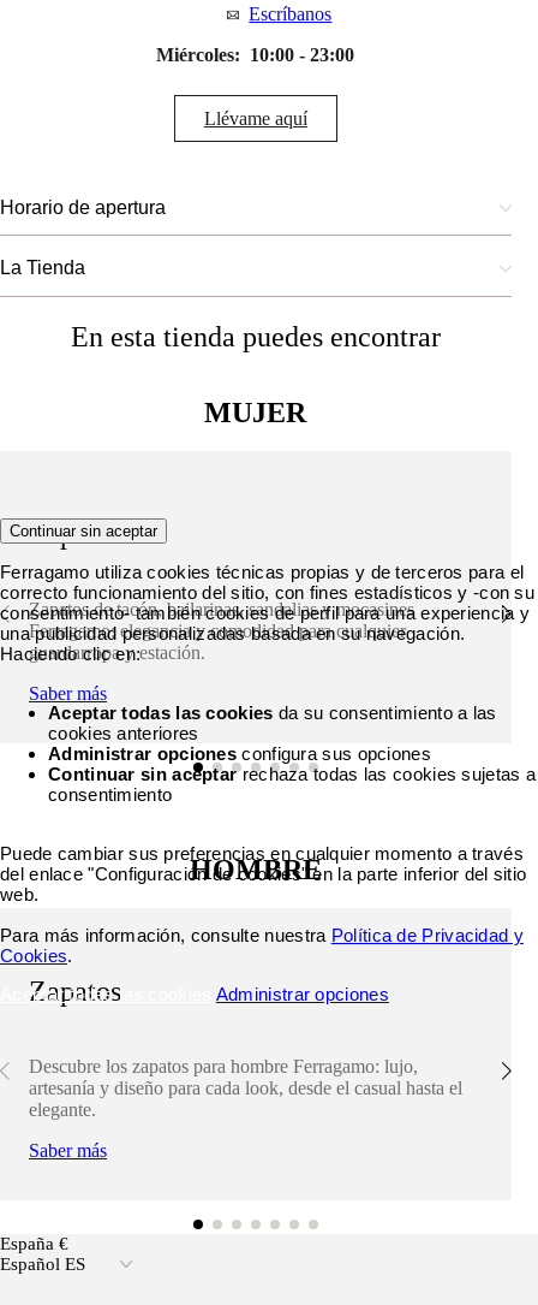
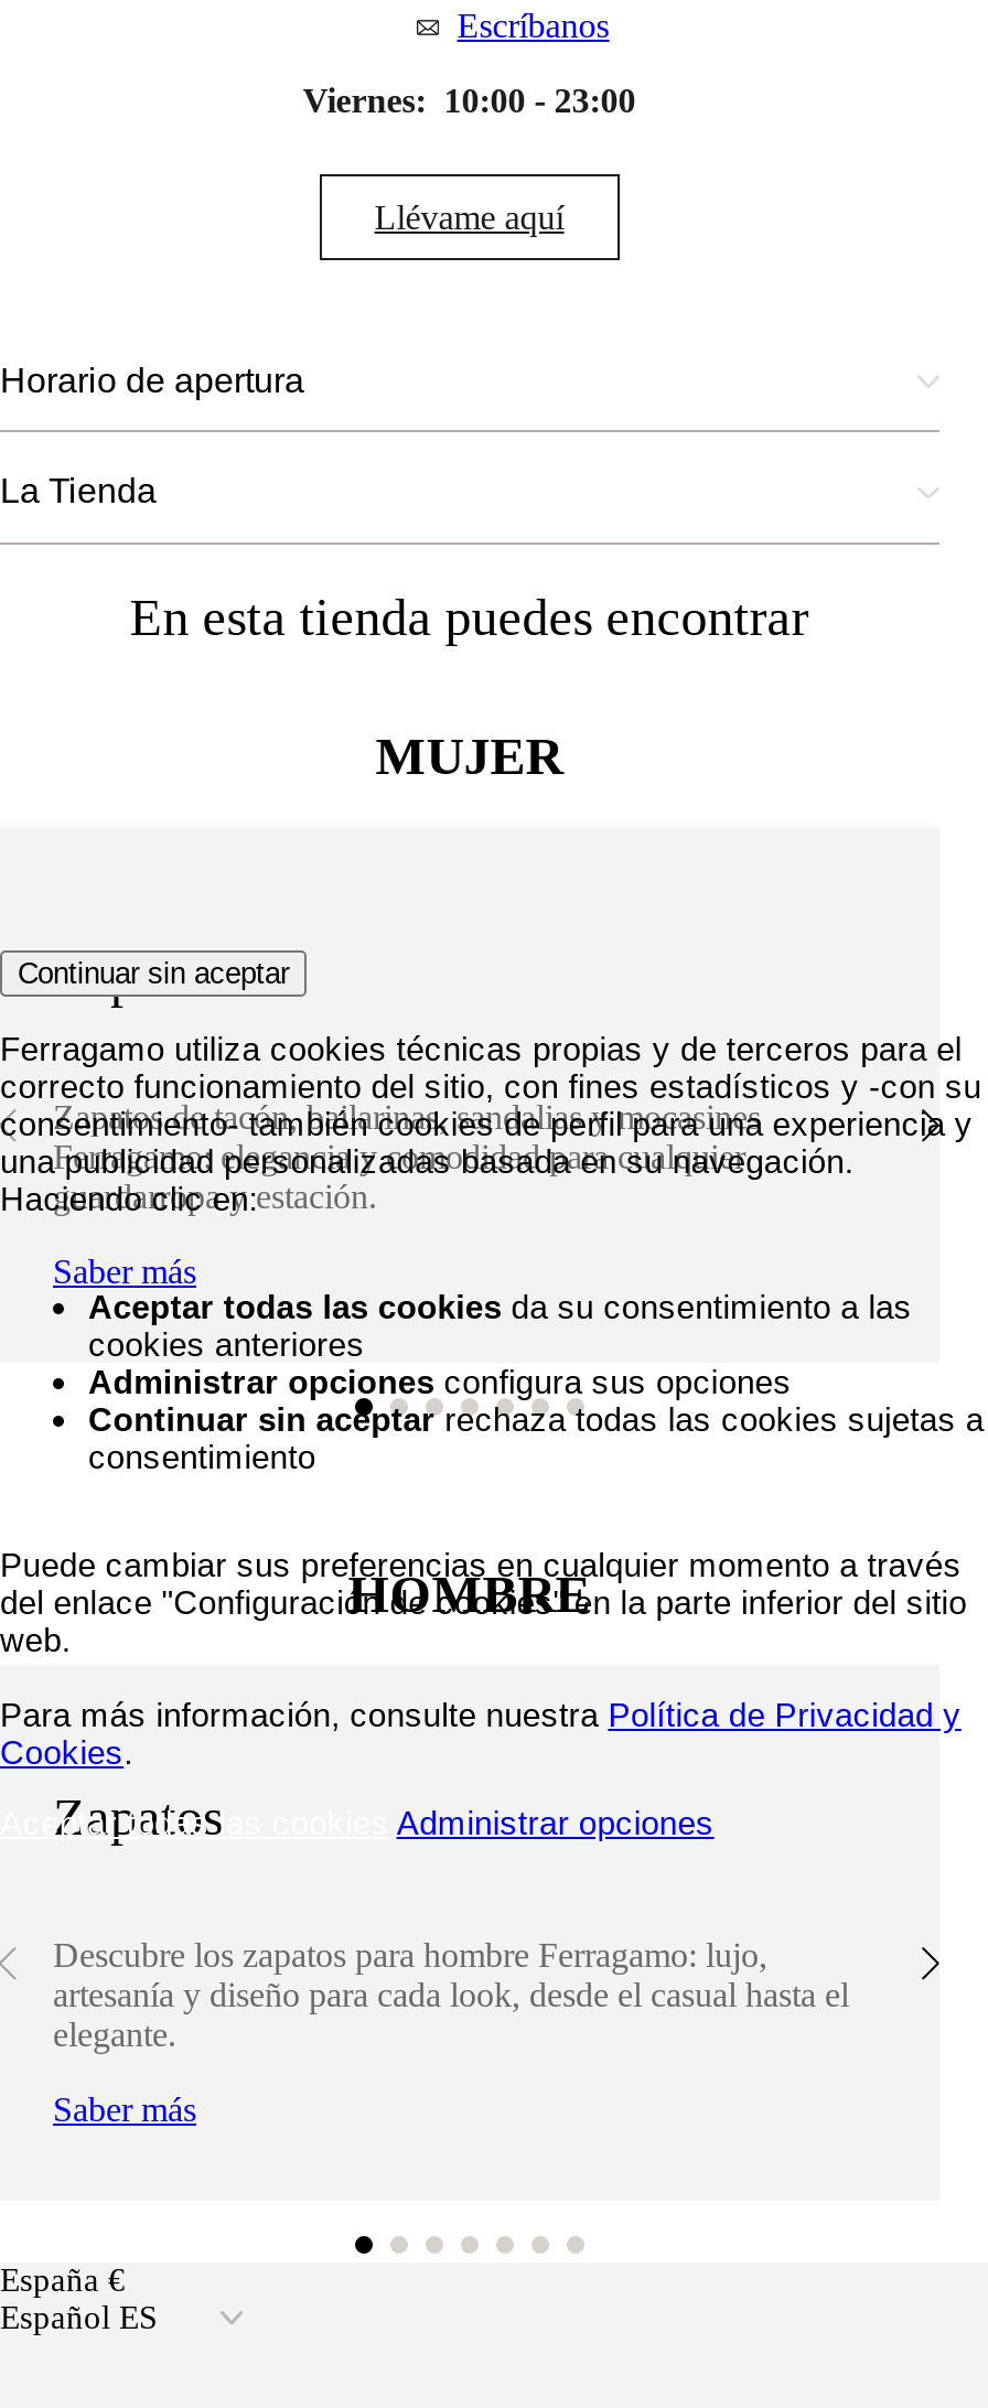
- Miércoles: 10:00 - 23:00
+ Viernes: 10:00 - 23:00
